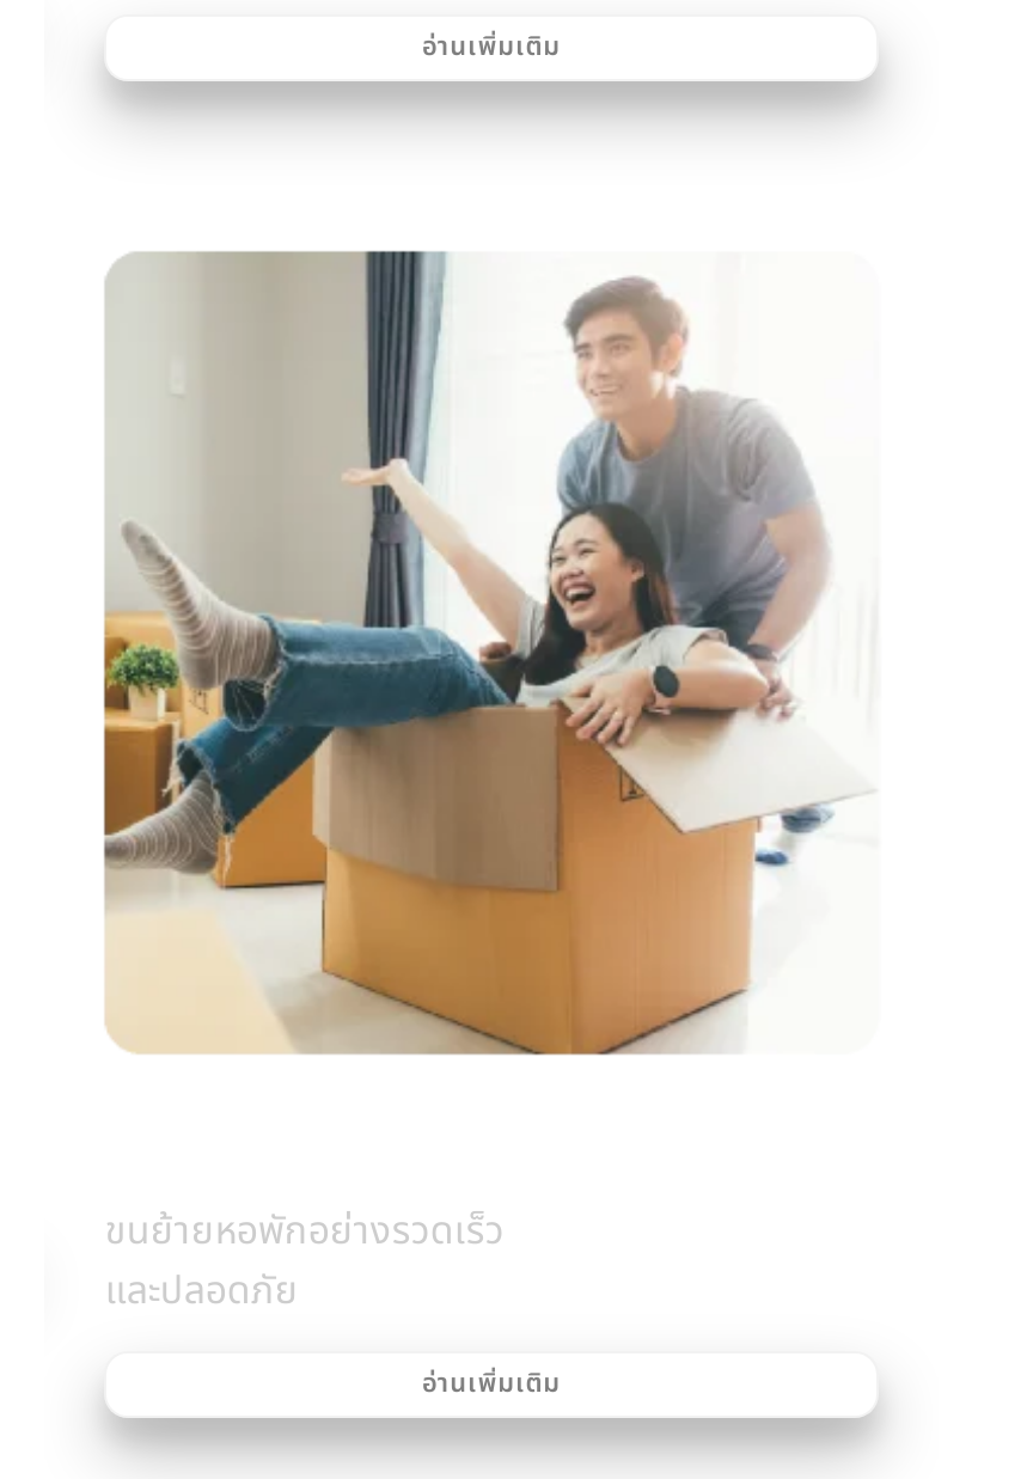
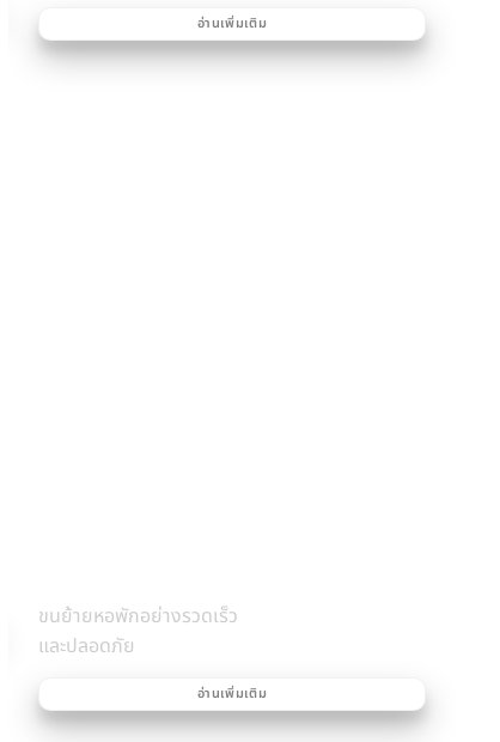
- [image]
